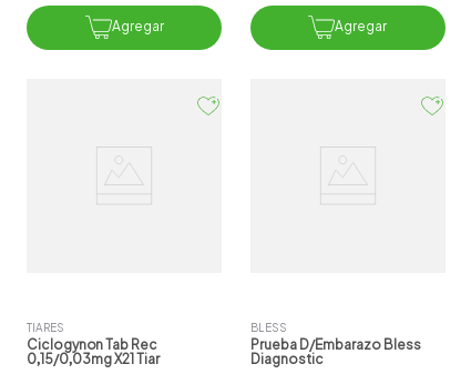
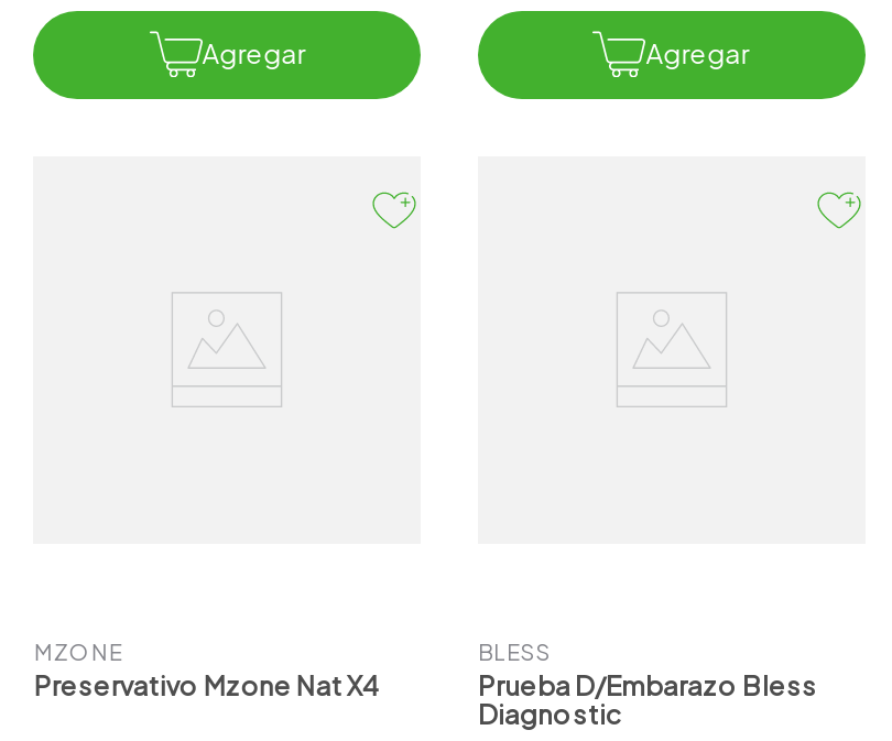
- TIARES
- Ciclogynon Tab Rec
- 0,15/0,03mg X21 Tiar
+ MZONE
+ Preservativo Mzone Nat X4
